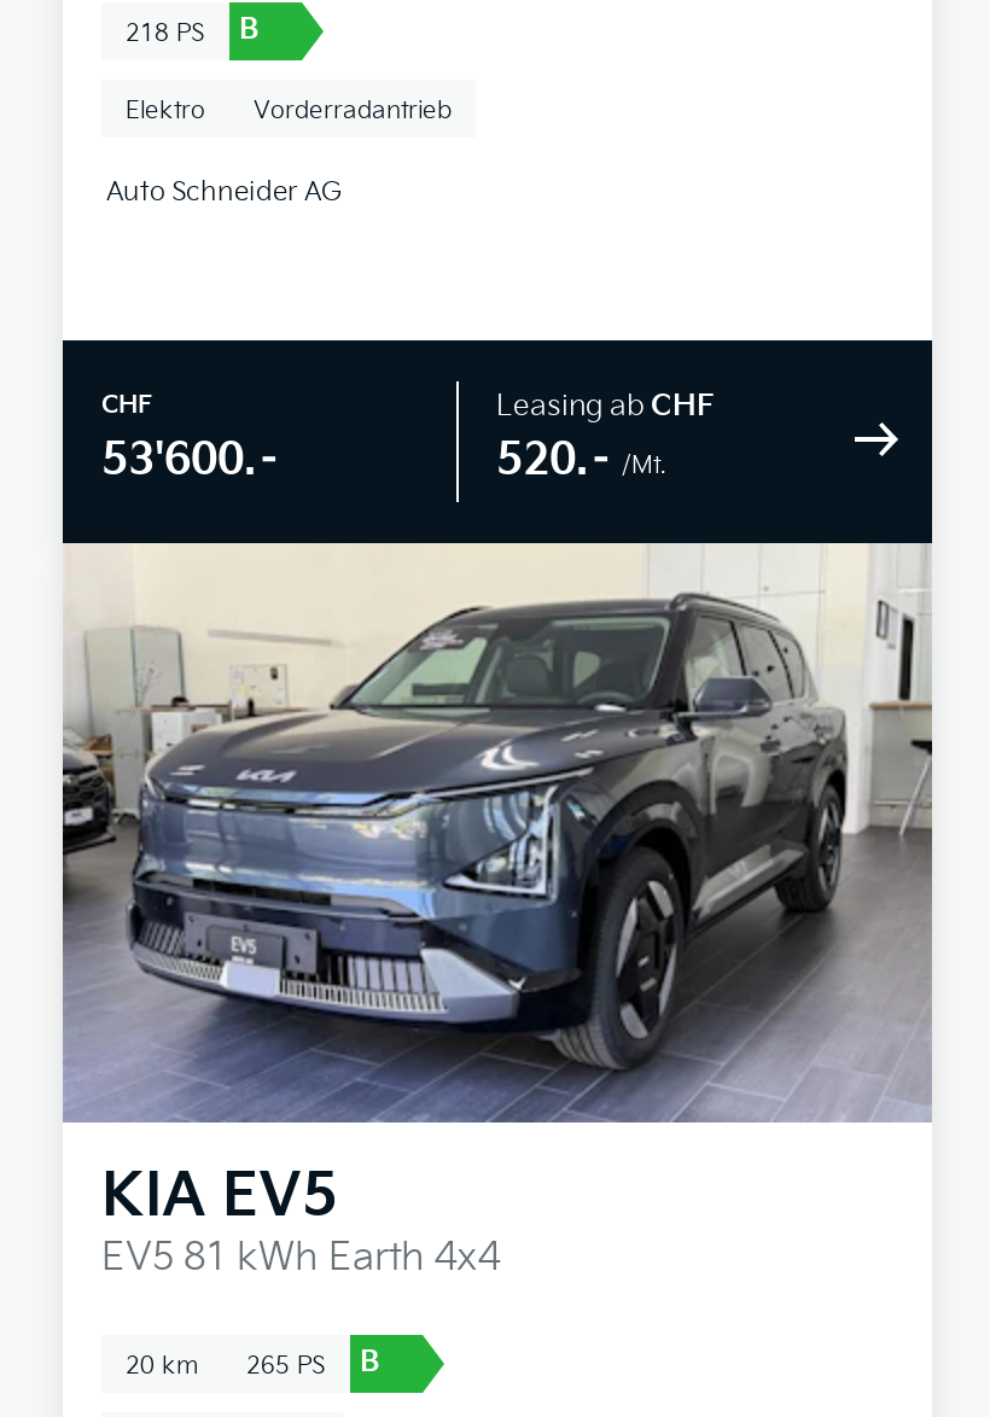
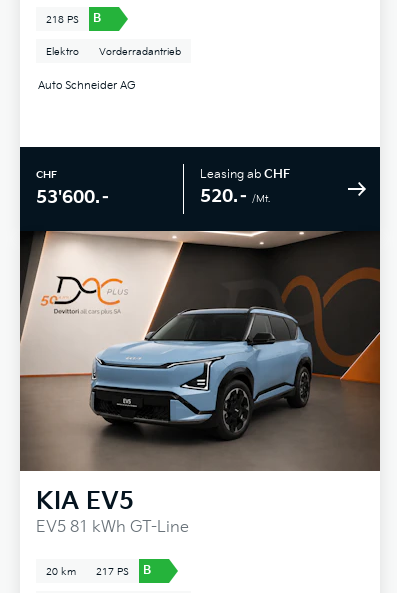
- [image]
+ [image]

- EV5 81 kWh Earth 4x4
+ EV5 81 kWh GT-Line

- 20 km 265 PS B
+ 20 km 217 PS B
